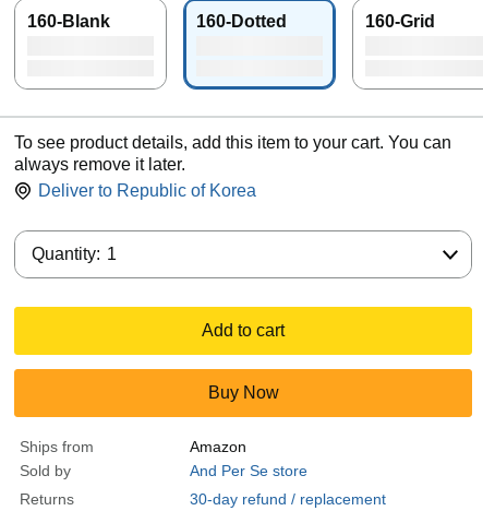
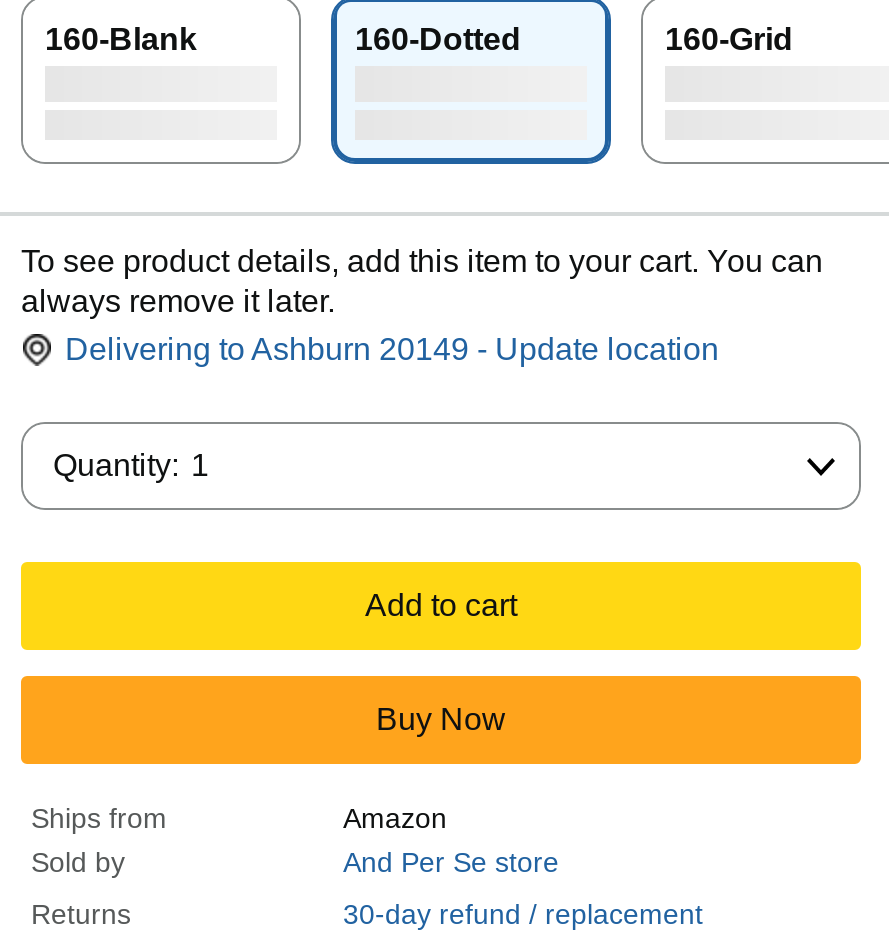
- Deliver to Republic of Korea
+ Delivering to Ashburn 20149 - Update location
